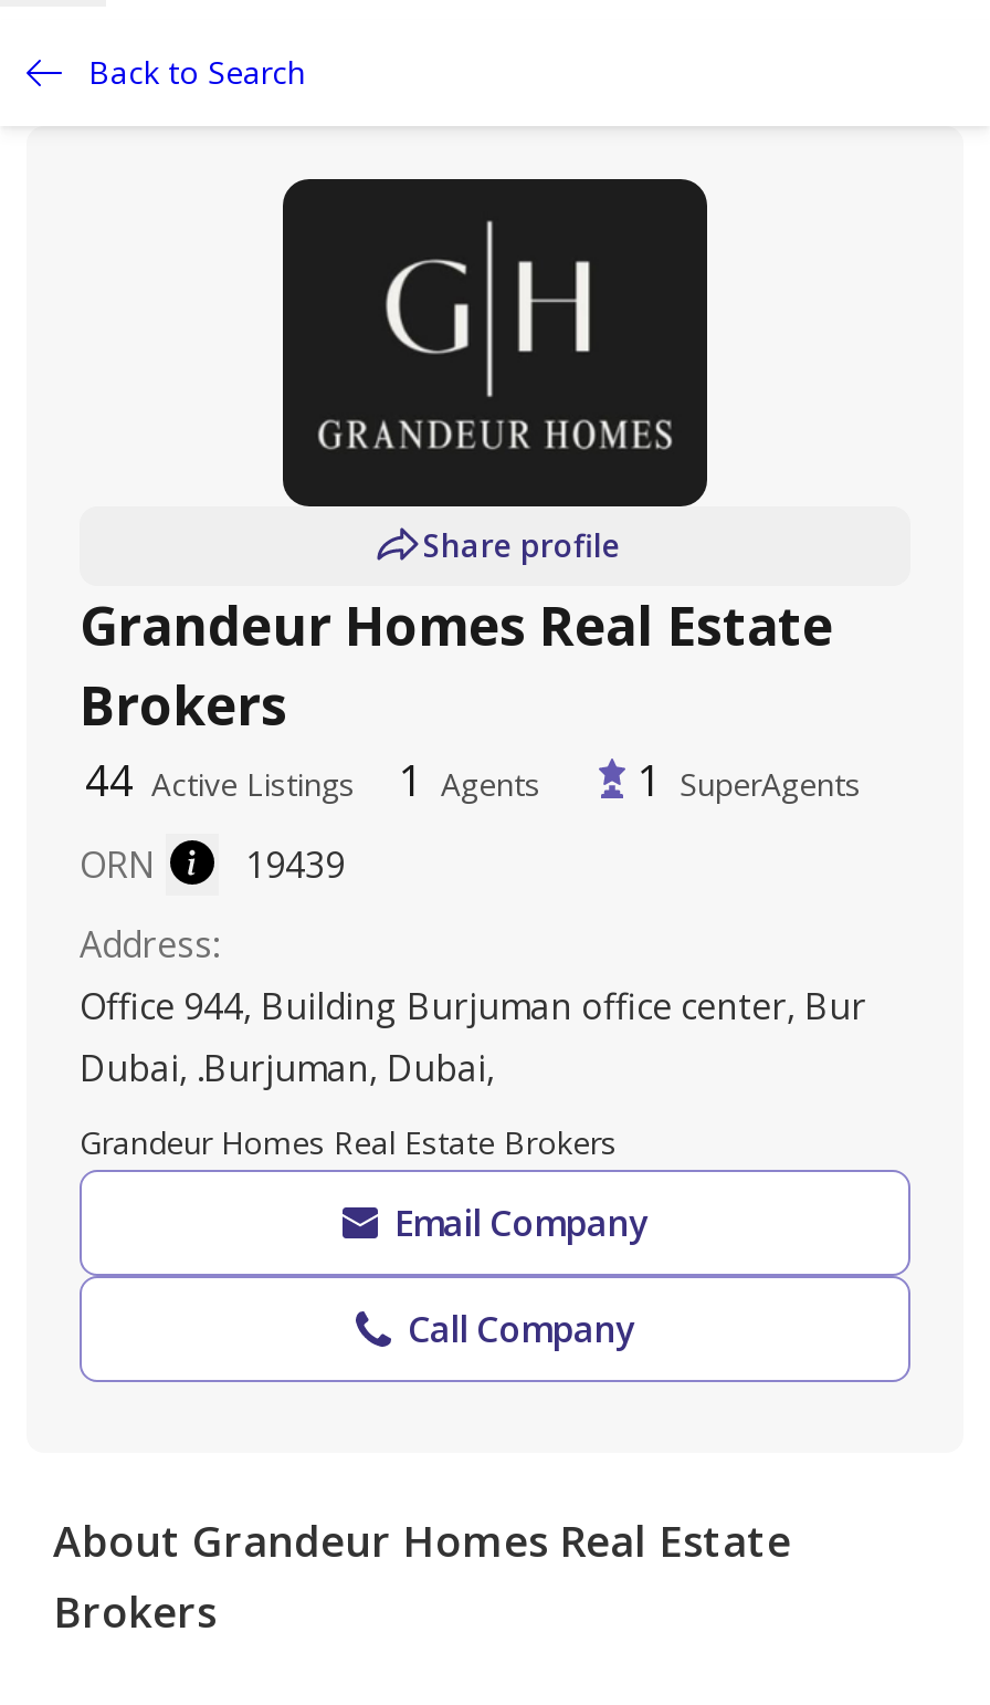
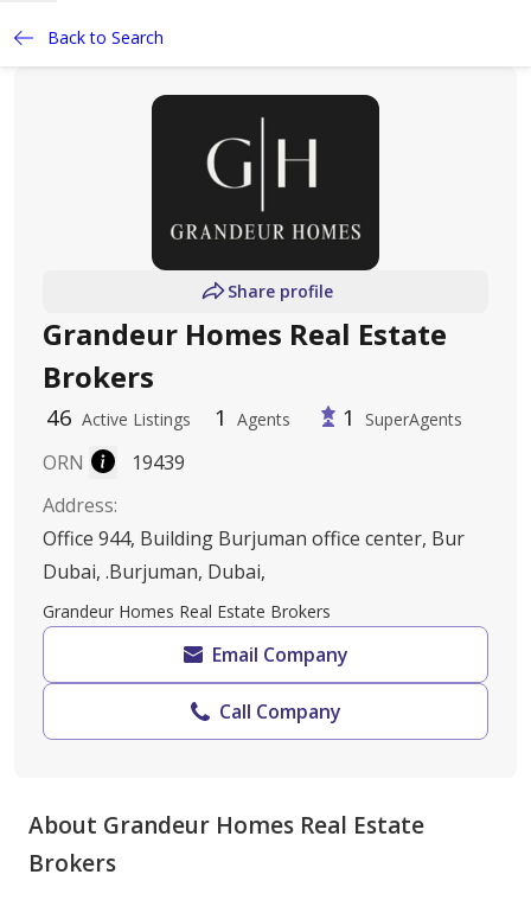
- 44 Active Listings
+ 46 Active Listings
